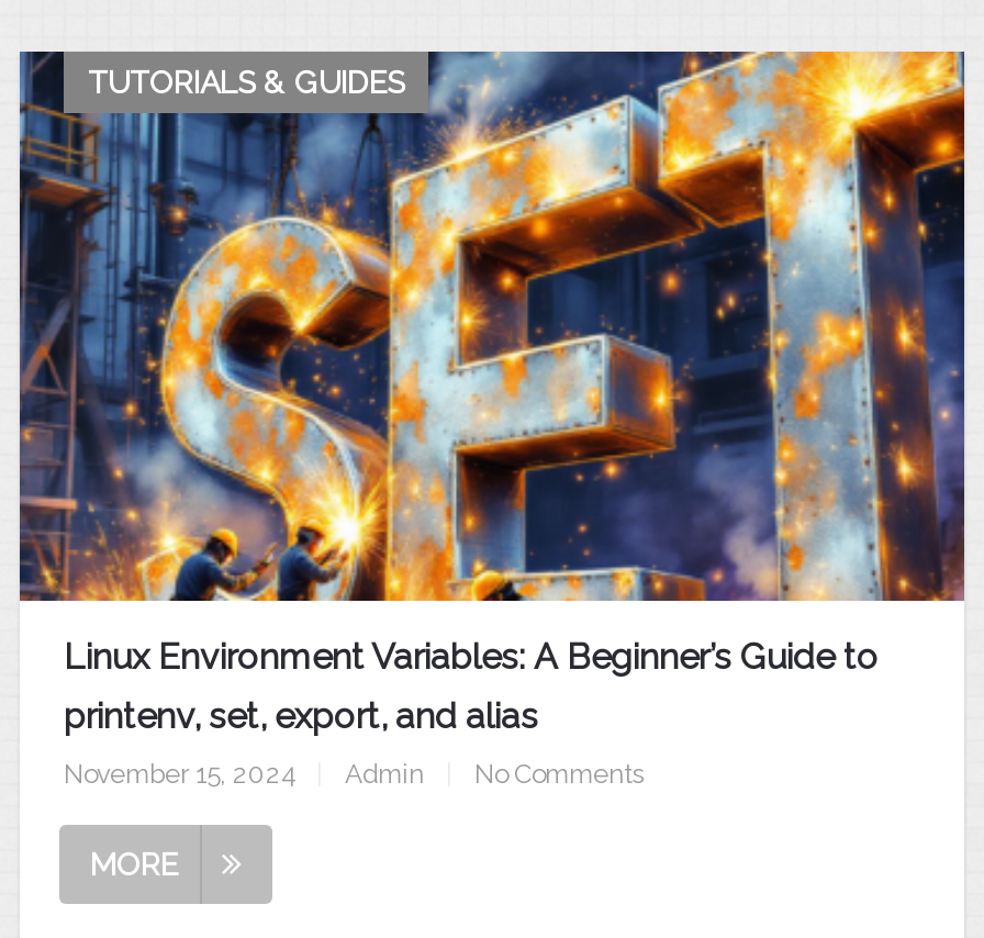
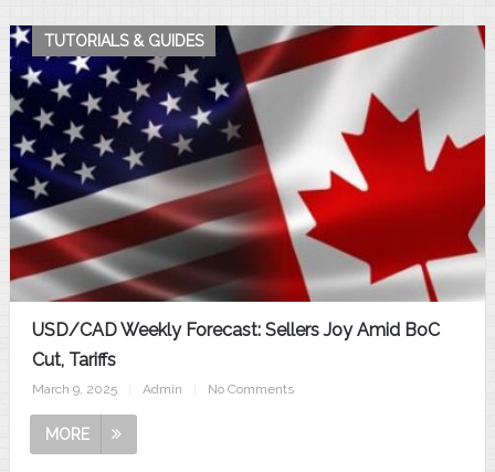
- [image]
- Linux Environment Variables: A Beginner’s Guide to
- printenv, set, export, and alias
+ [image]
+ USD/CAD Weekly Forecast: Sellers Joy Amid BoC
+ Cut, Tariffs

- November 15, 2024
+ March 9, 2025
